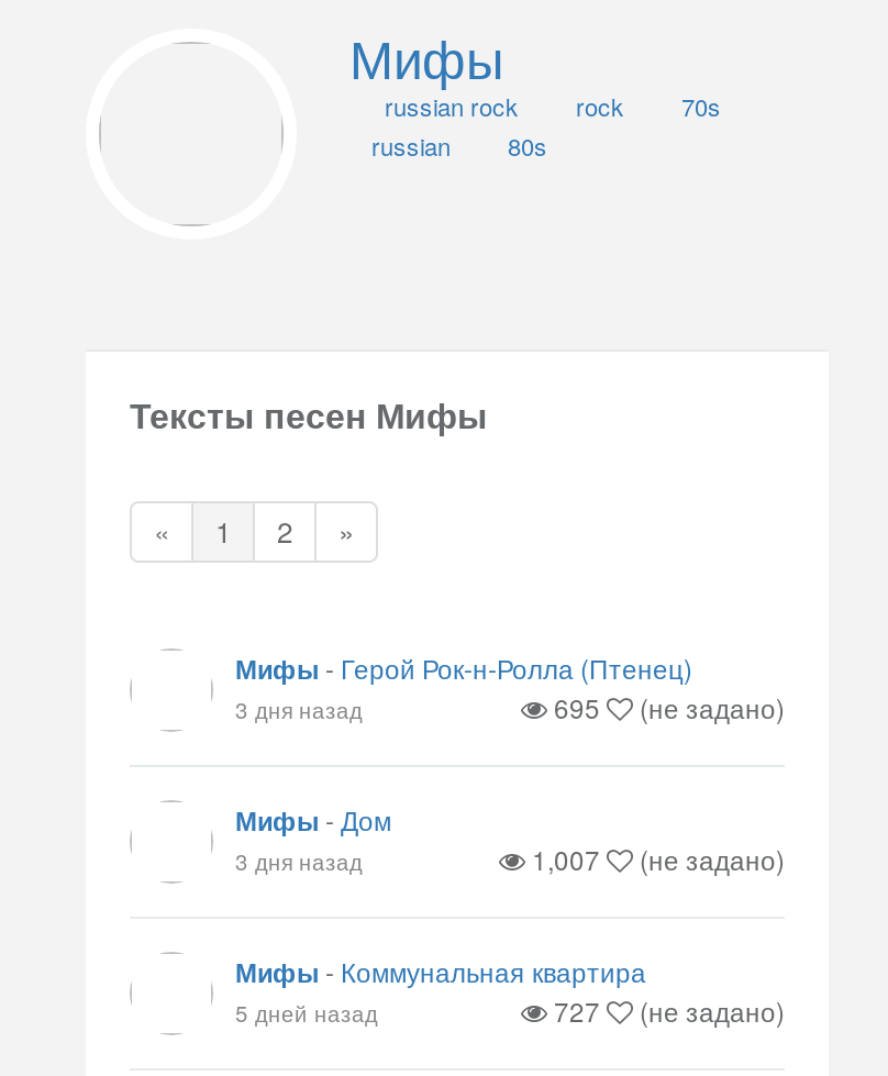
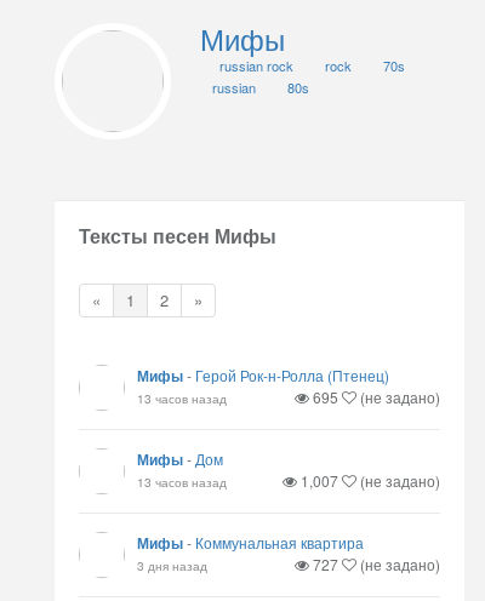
- 3 дня назад
+ 13 часов назад

- 3 дня назад
+ 13 часов назад

- 5 дней назад
+ 3 дня назад
